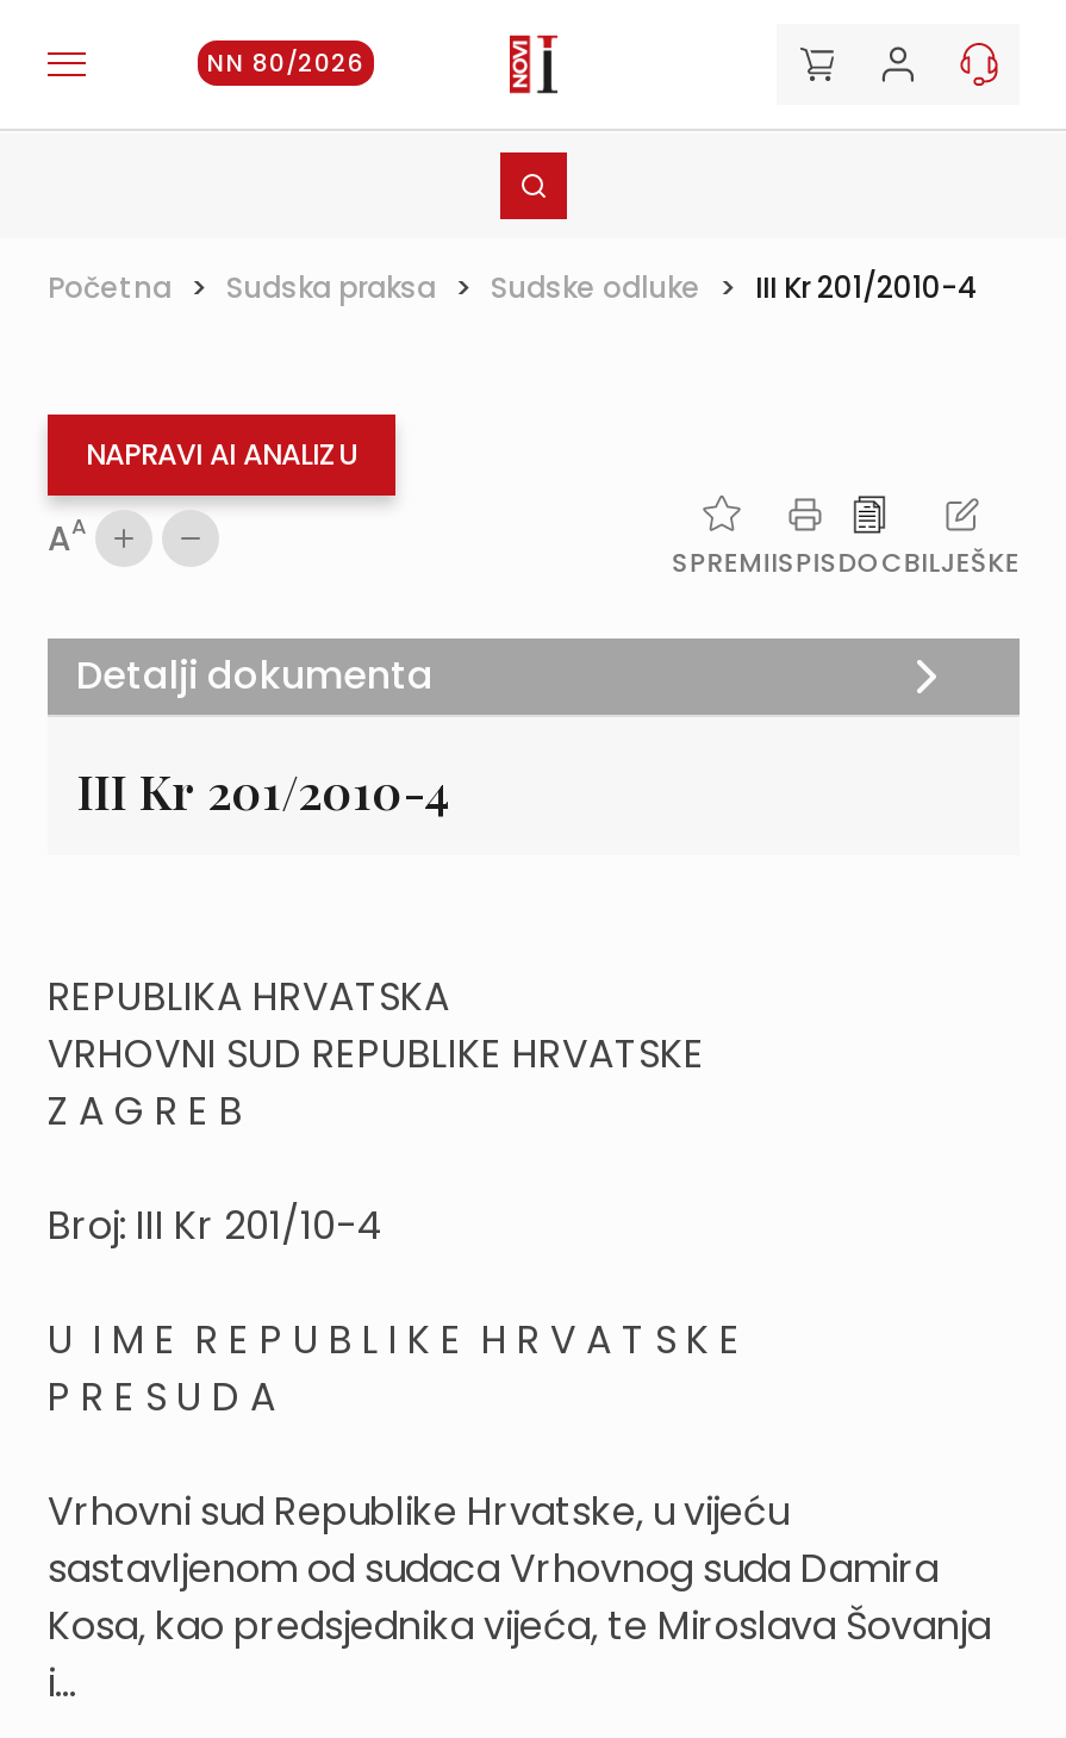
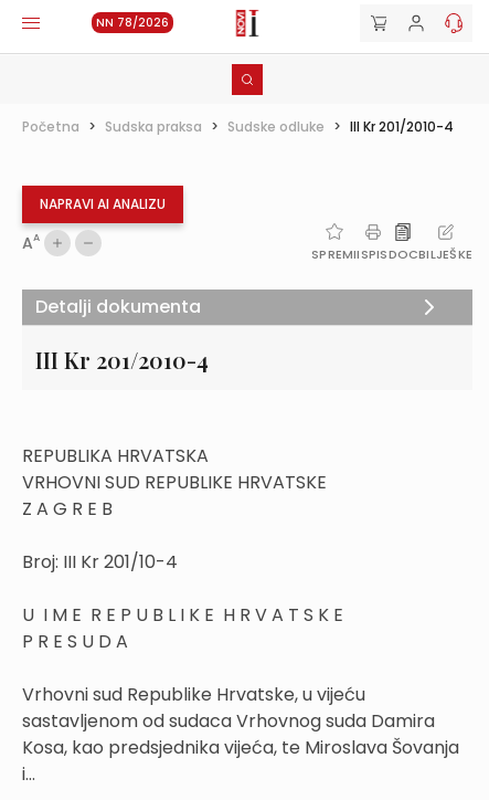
- NN 80/2026
+ NN 78/2026
